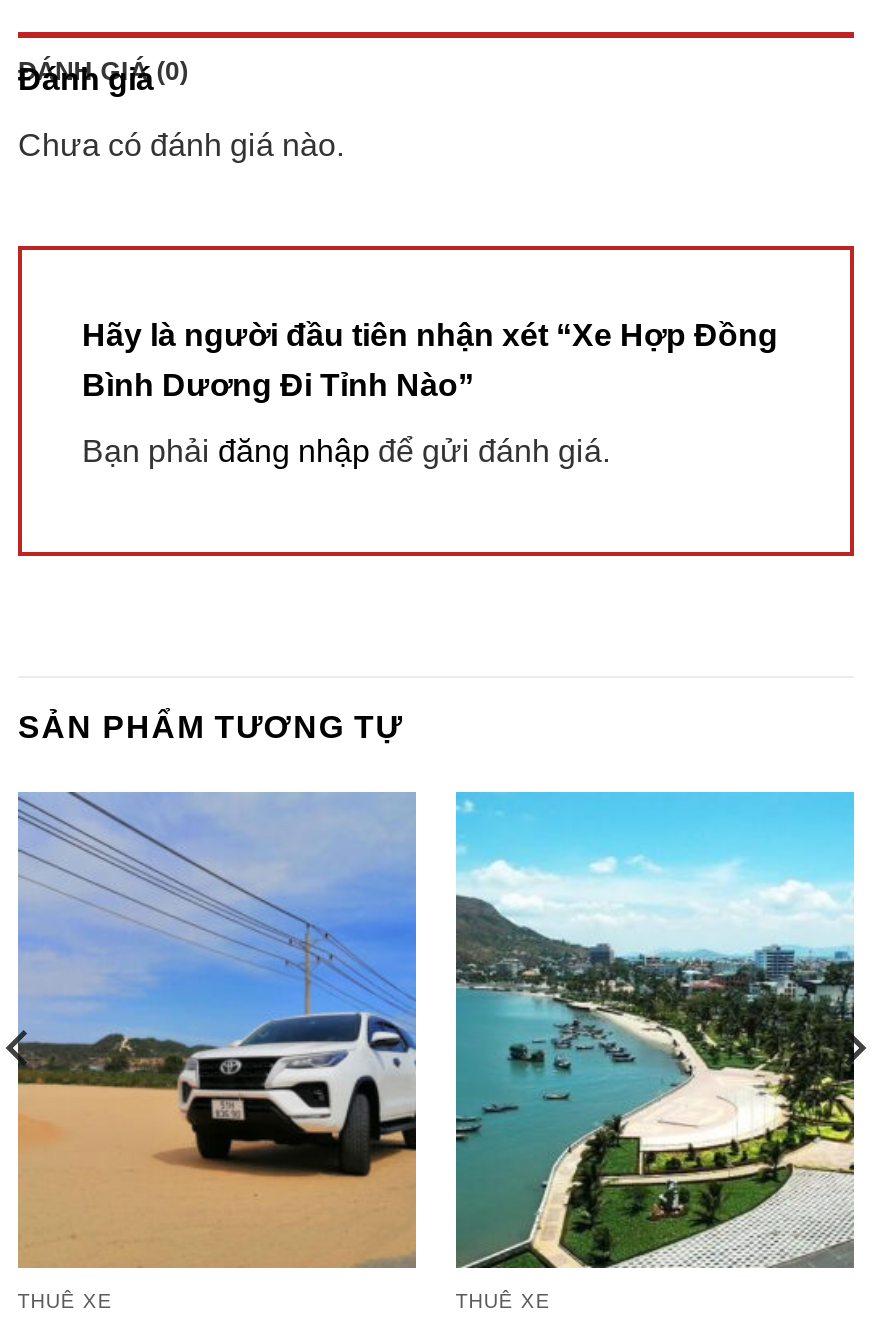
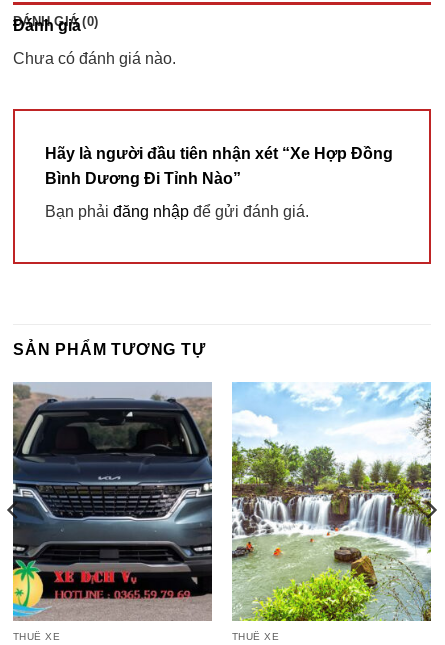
- [image]
+ [image]

- [image]
+ [image]
